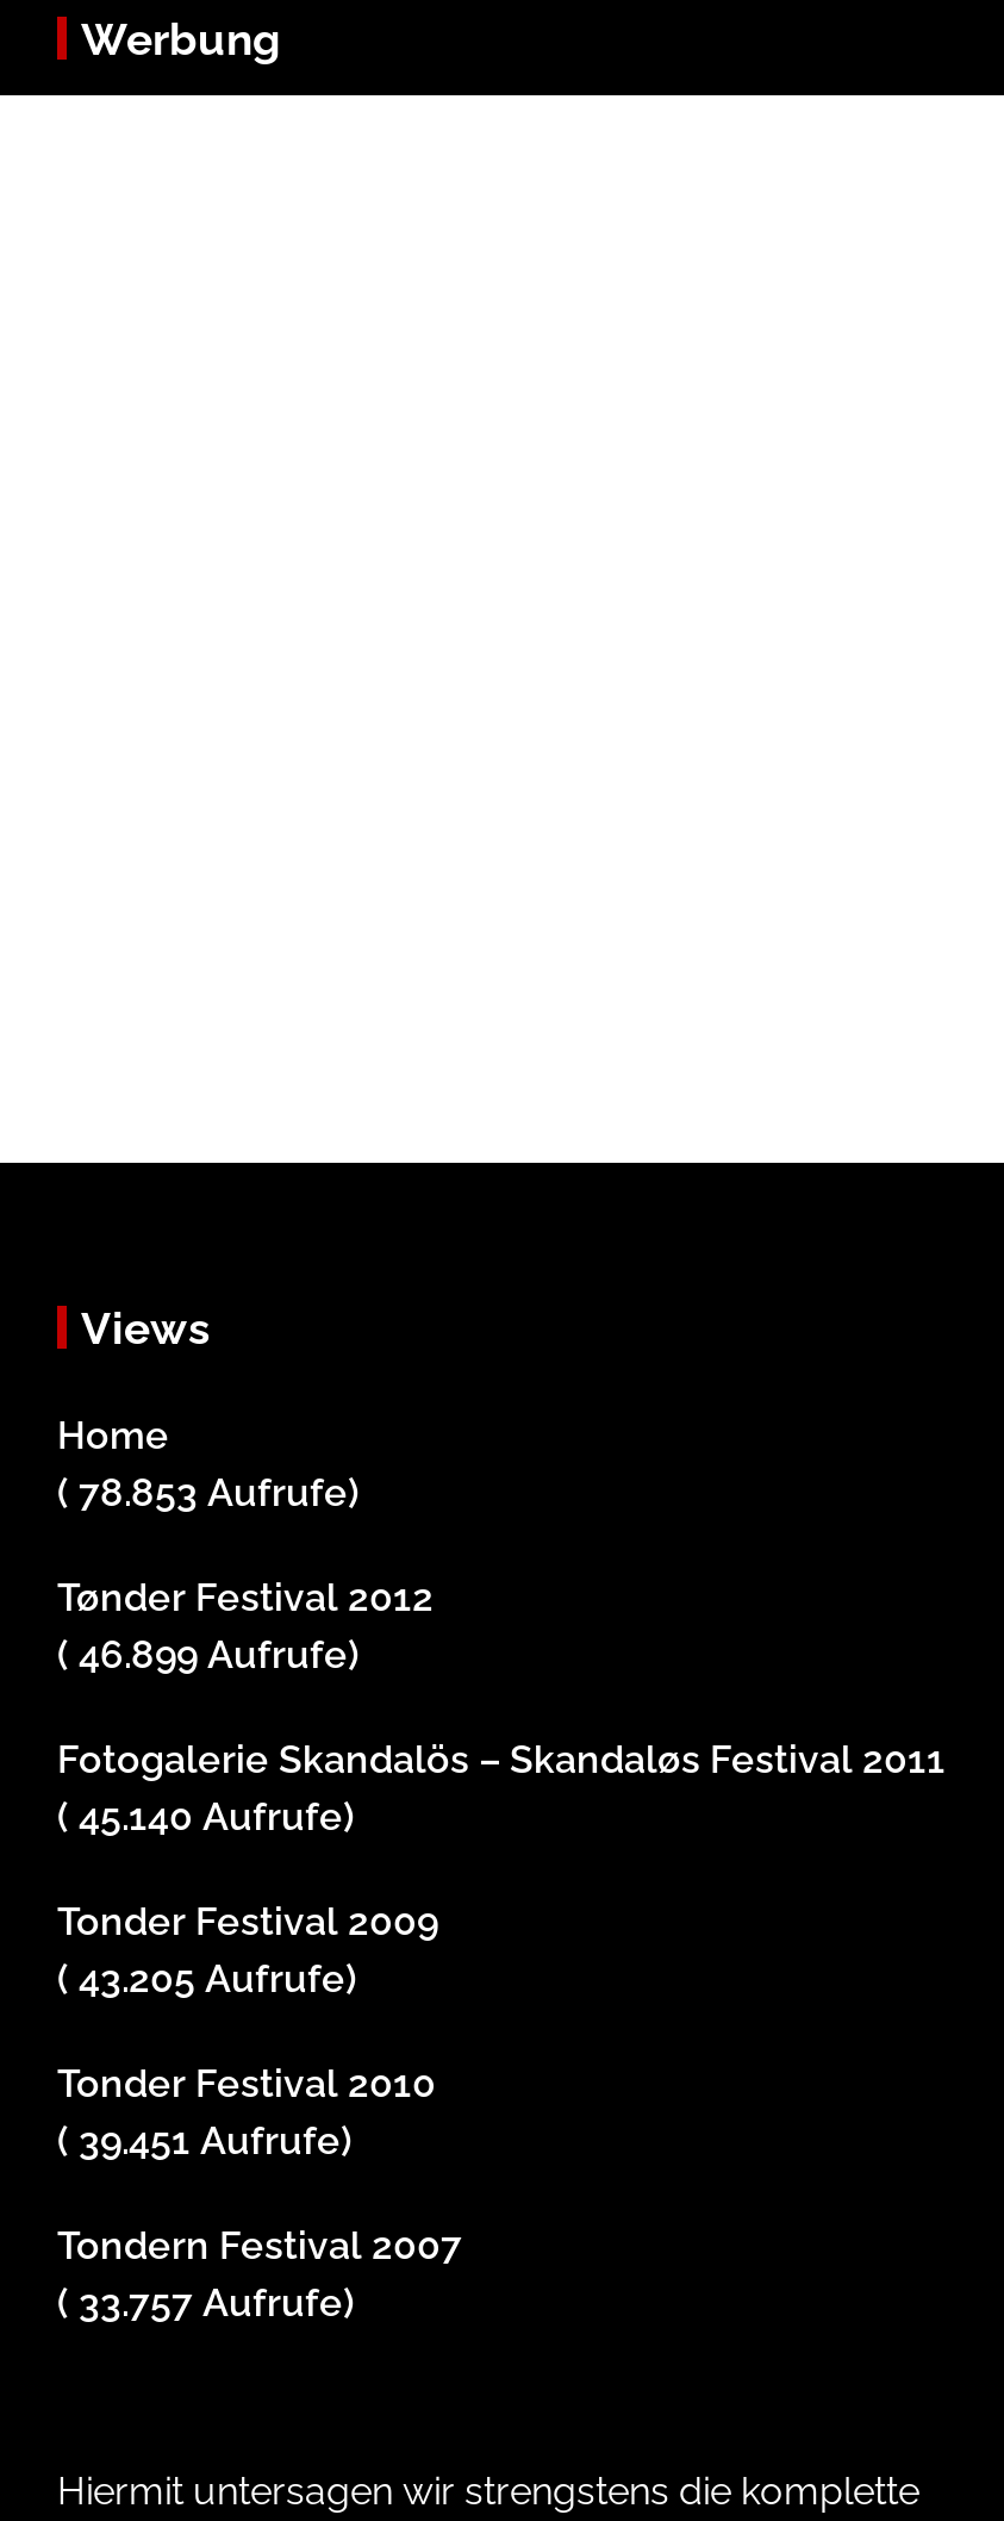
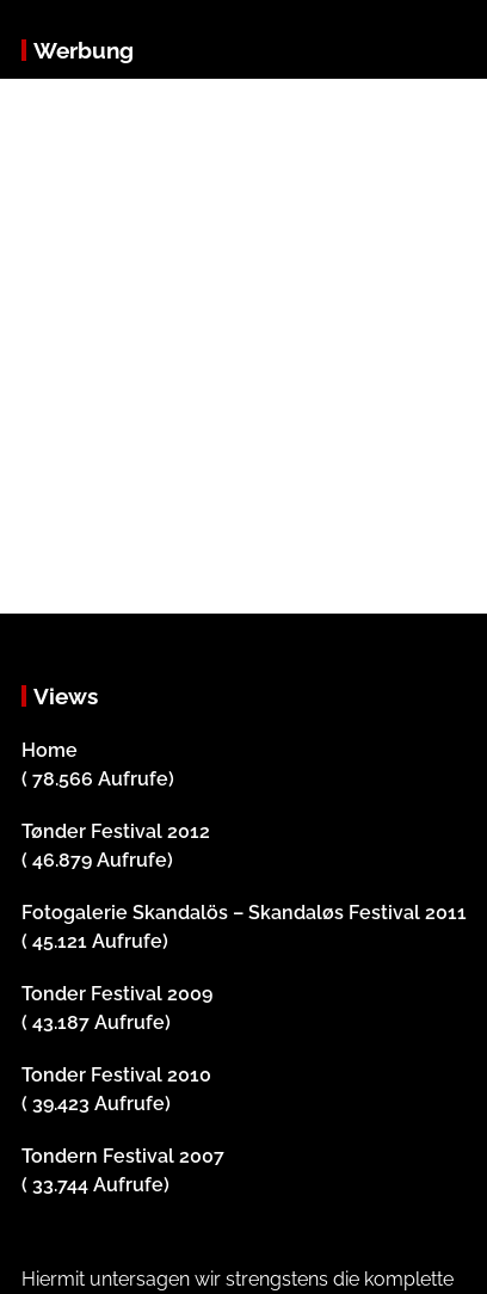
- ( 78.853 Aufrufe)
+ ( 78.566 Aufrufe)

- ( 46.899 Aufrufe)
+ ( 46.879 Aufrufe)

- ( 45.140 Aufrufe)
+ ( 45.121 Aufrufe)

- ( 43.205 Aufrufe)
+ ( 43.187 Aufrufe)

- ( 39.451 Aufrufe)
+ ( 39.423 Aufrufe)

- ( 33.757 Aufrufe)
+ ( 33.744 Aufrufe)
